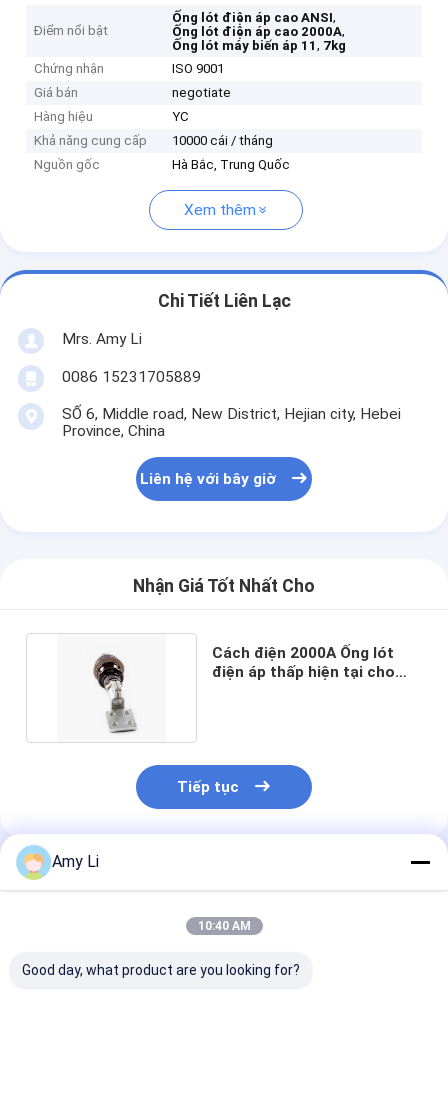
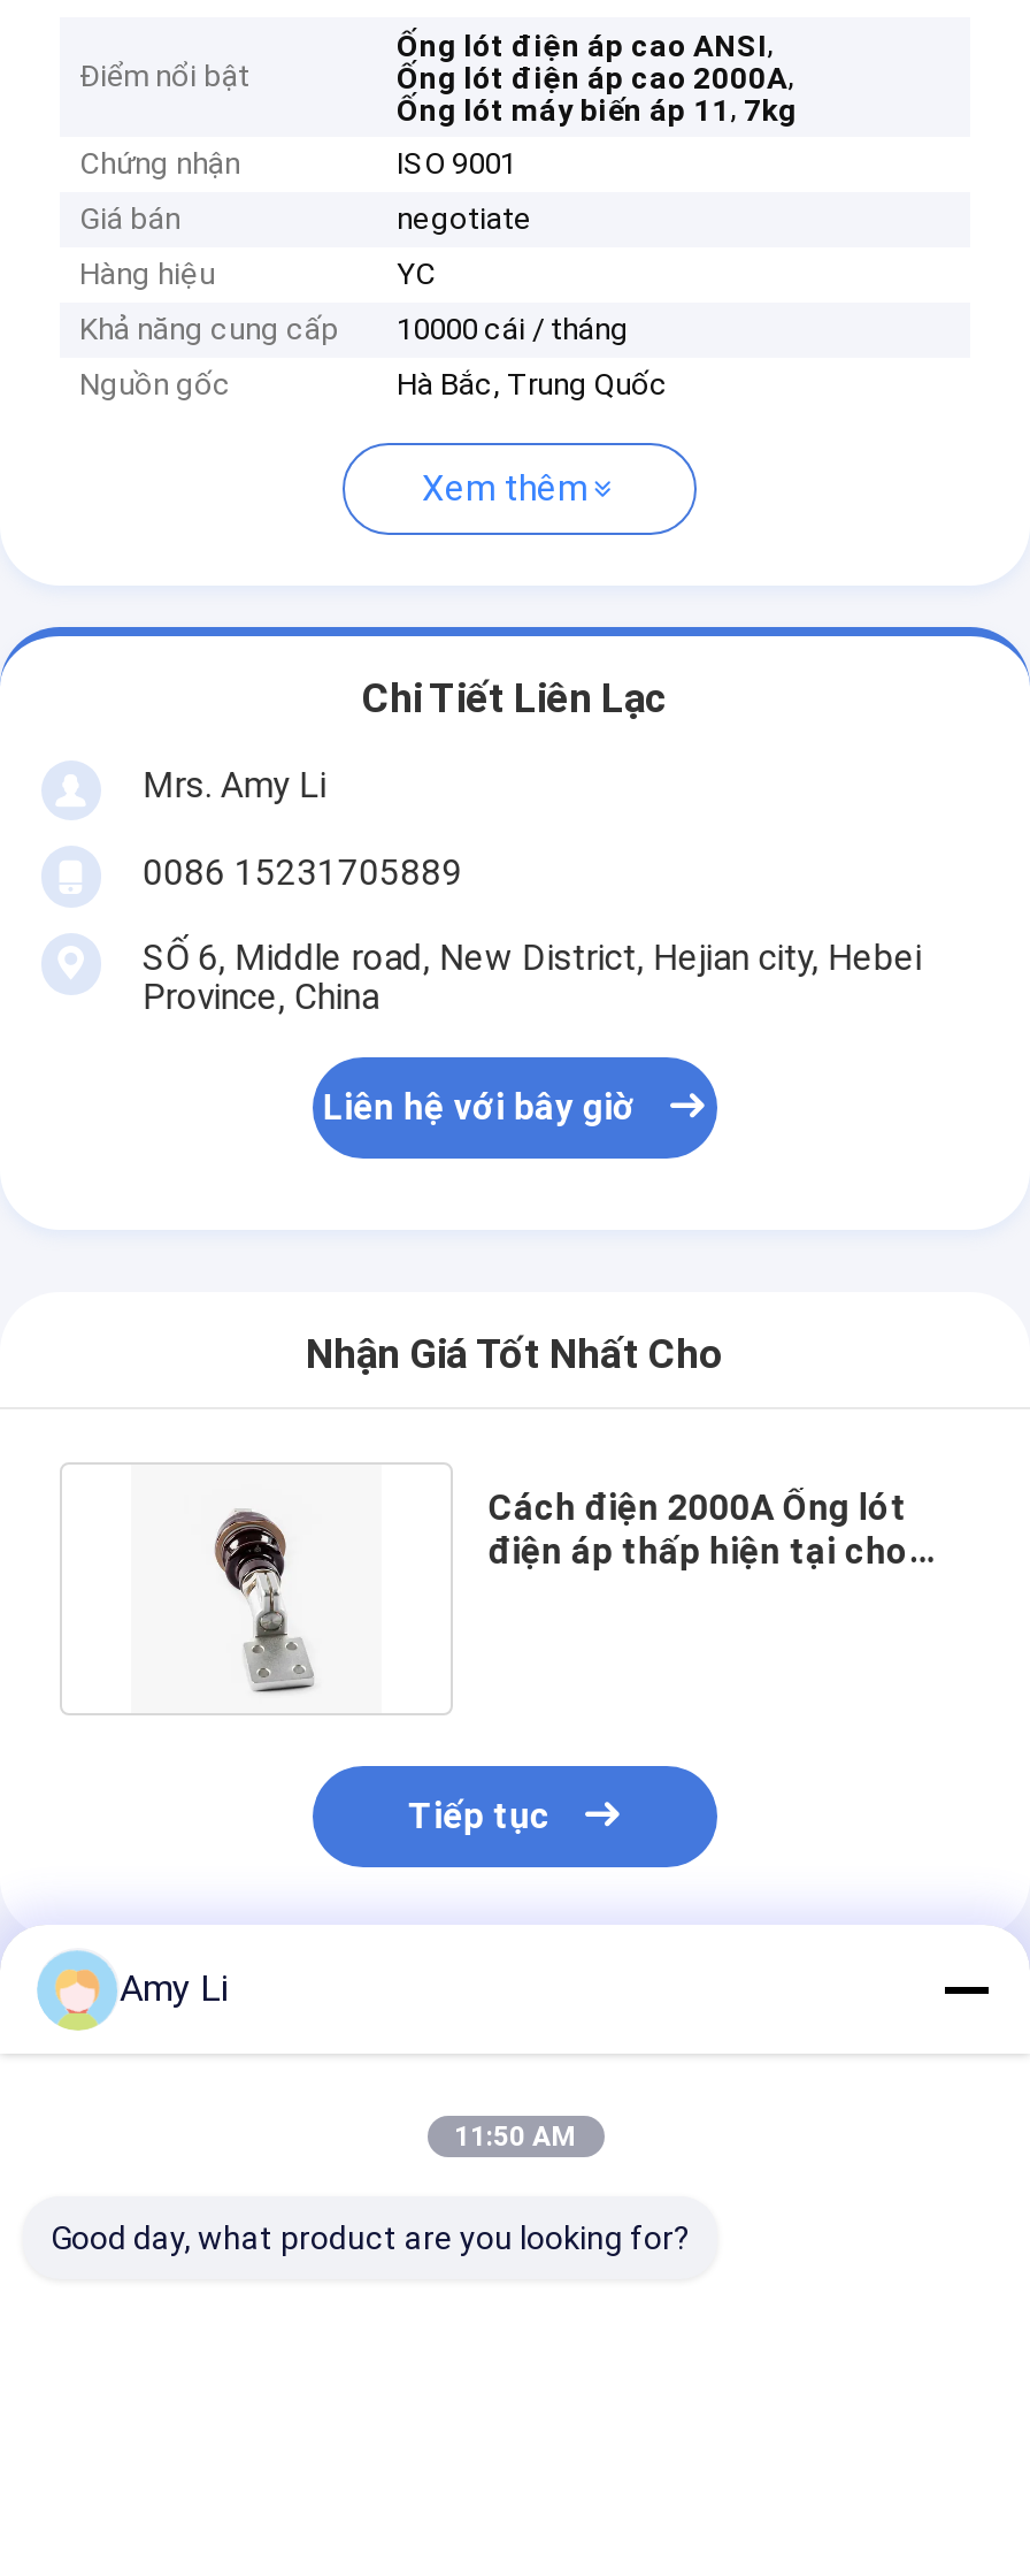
- 10:40 AM
+ 11:50 AM
